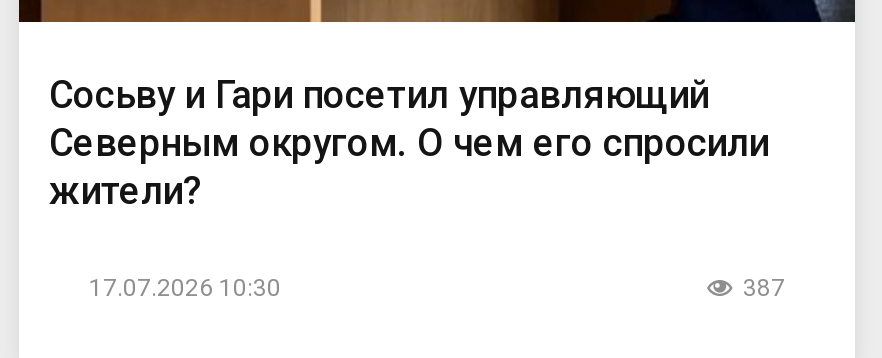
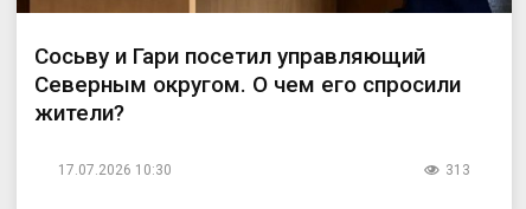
- 387
+ 313
